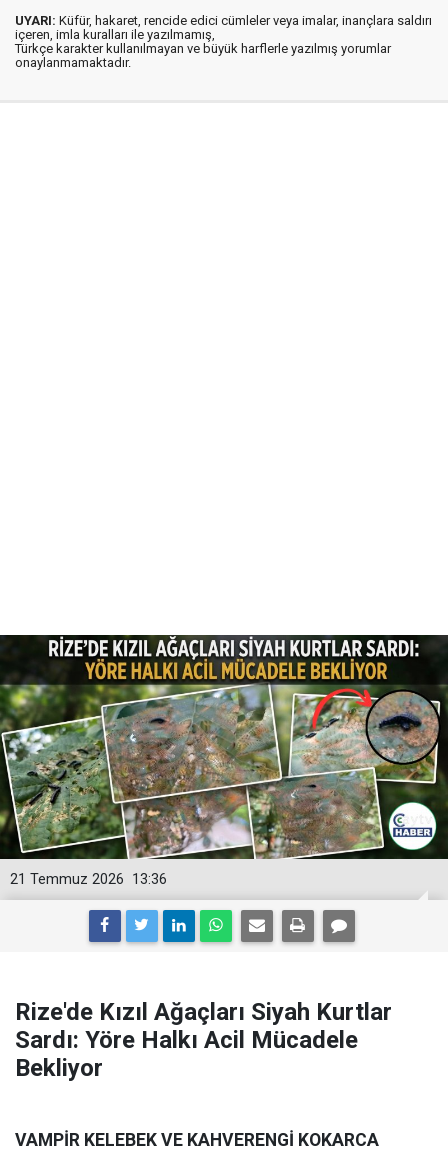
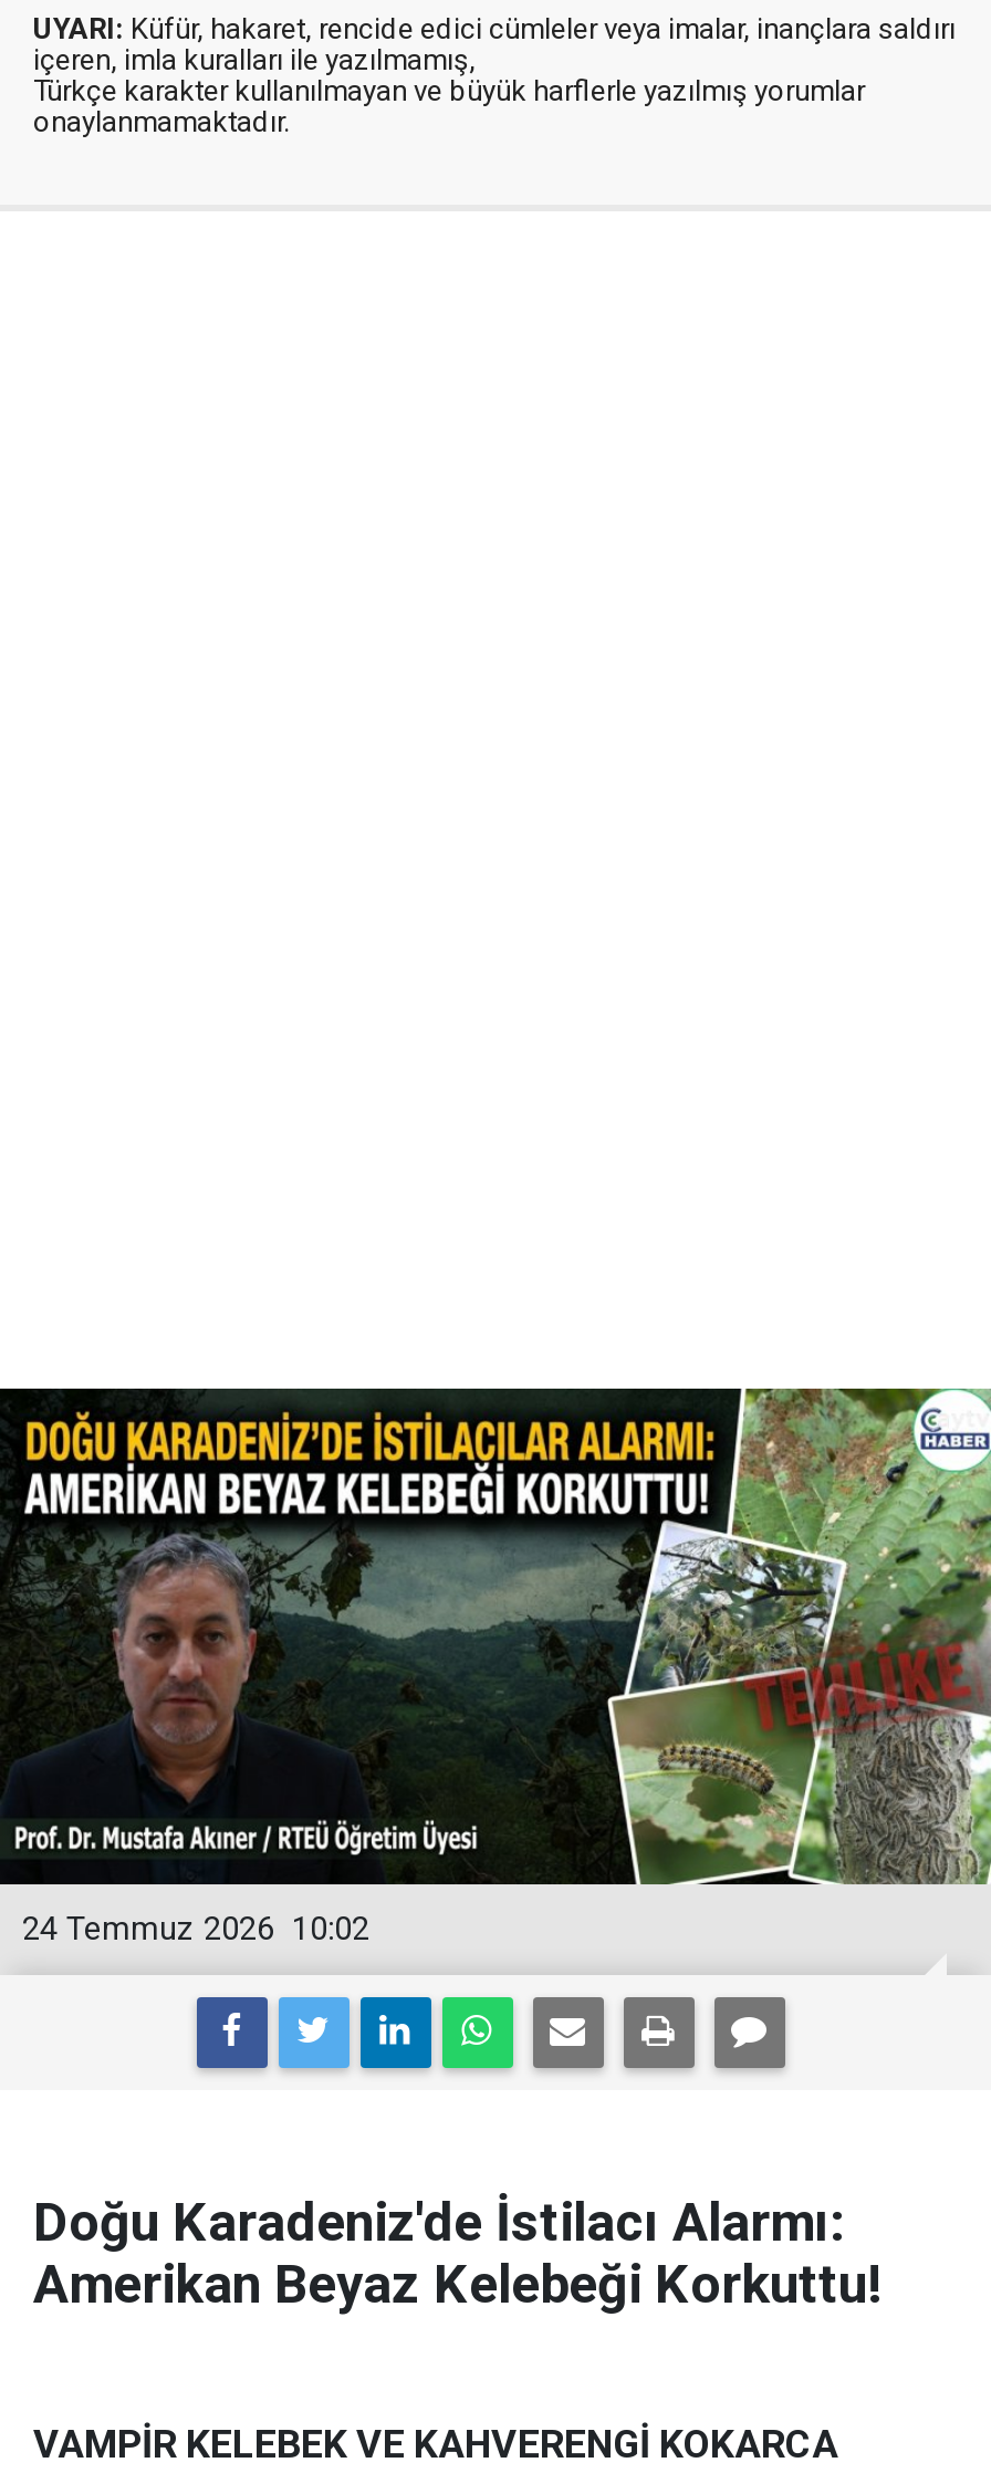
- [image]
- 13:36
- 21 Temmuz 2026
+ [image]
+ 10:02
+ 24 Temmuz 2026

- Rize'de Kızıl Ağaçları Siyah Kurtlar
- Sardı: Yöre Halkı Acil Mücadele
- Bekliyor
+ Doğu Karadeniz'de İstilacı Alarmı:
+ Amerikan Beyaz Kelebeği Korkuttu!
